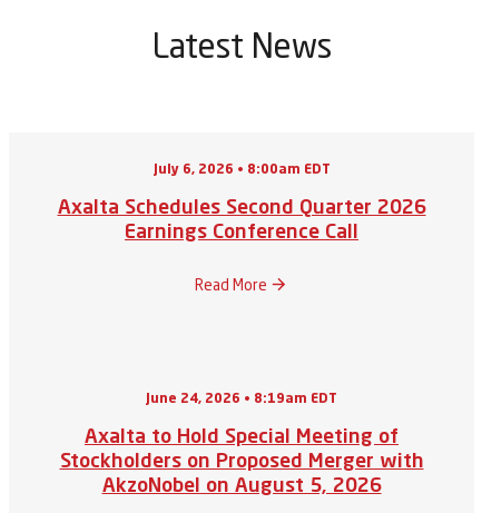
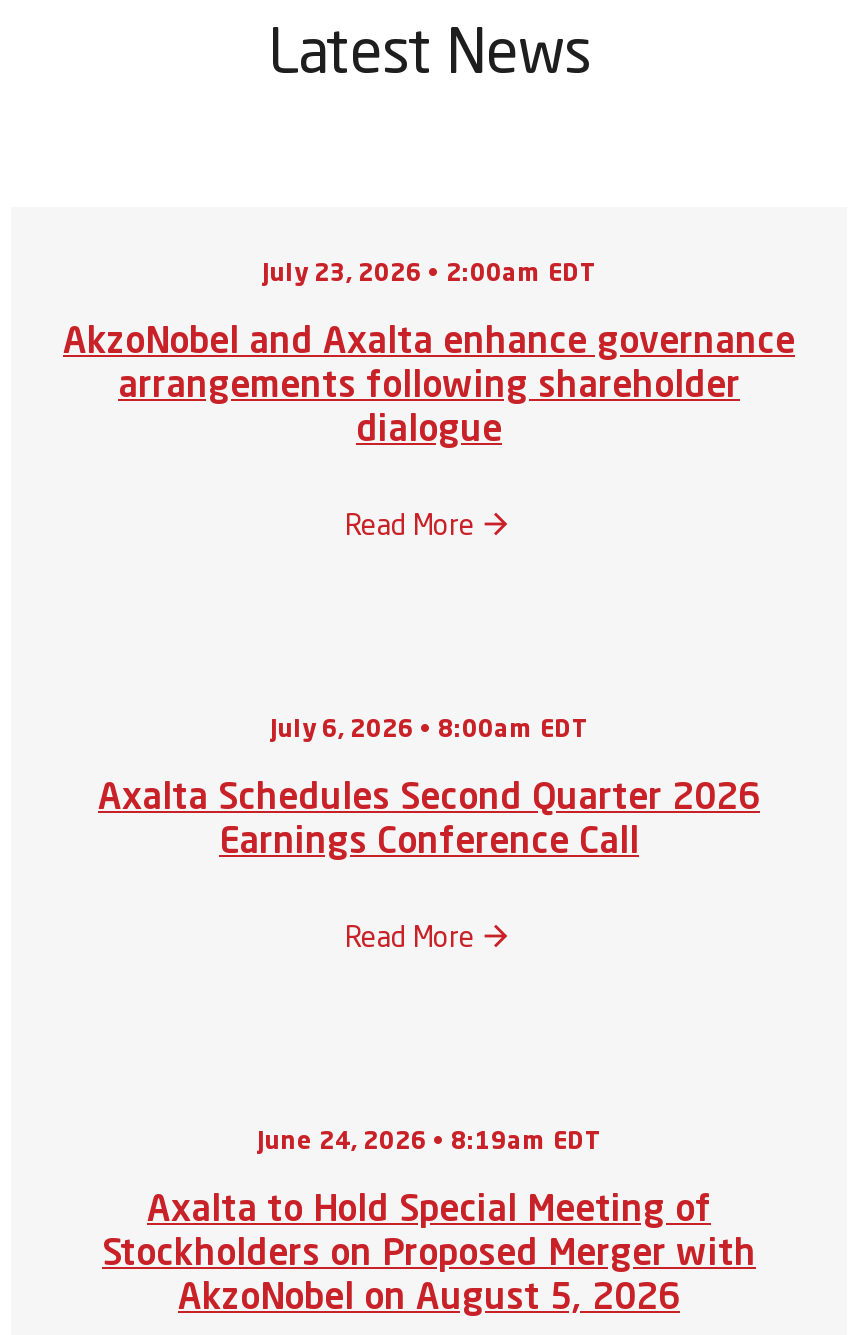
+ July 23, 2026 • 2:00am EDT
+ AkzoNobel and Axalta enhance governance
+ arrangements following shareholder
+ dialogue
+ Read More
